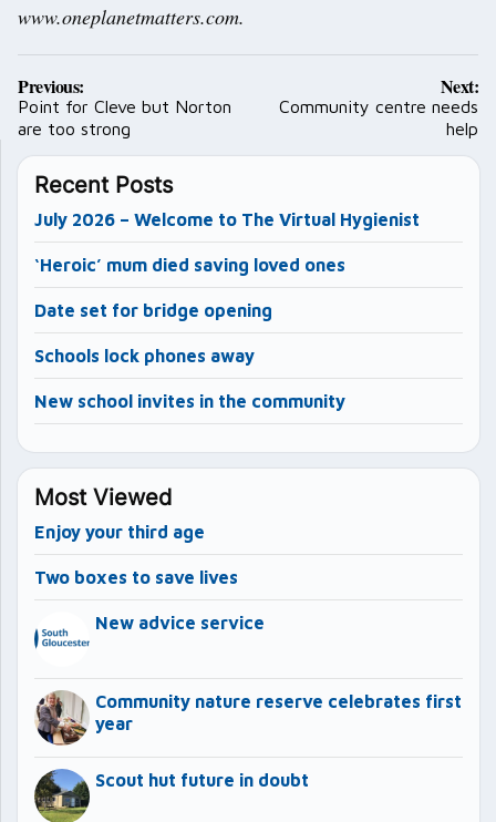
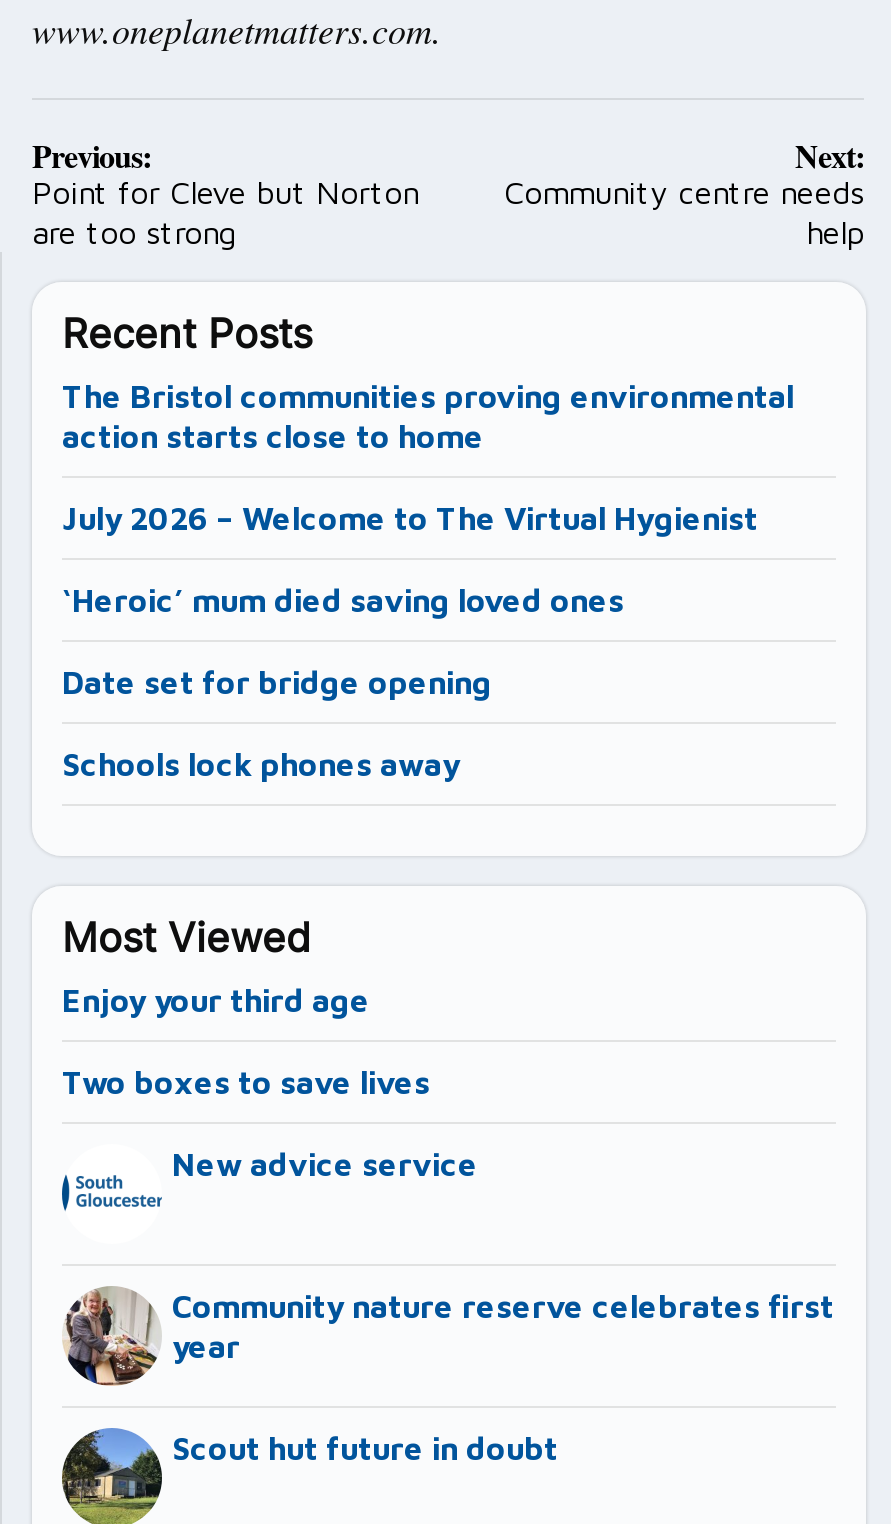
+ The Bristol communities proving environmental
+ action starts close to home

moved down: July 2026 – Welcome to The Virtual Hygienist | ‘Heroic’ mum died saving loved ones | Date set for bridge opening | Schools lock phones away

- New school invites in the community
